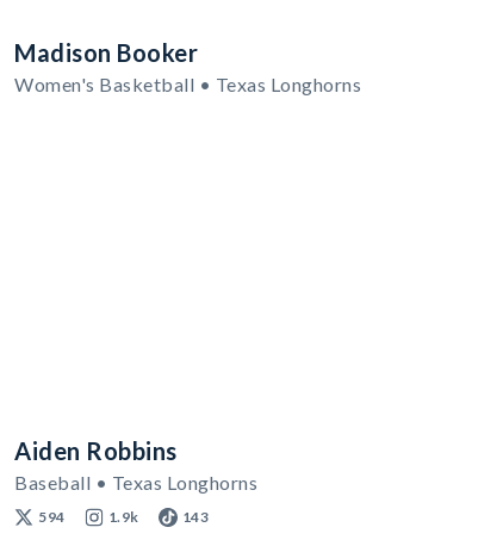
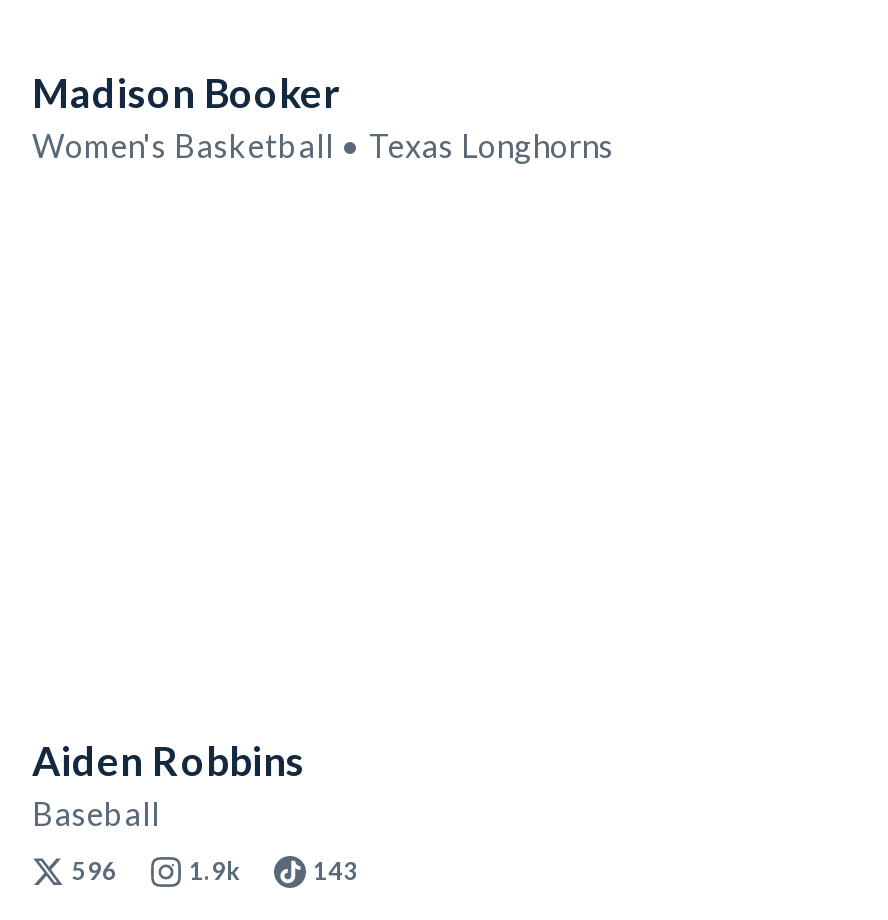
- Baseball • Texas Longhorns
+ Baseball

- 594
+ 596
